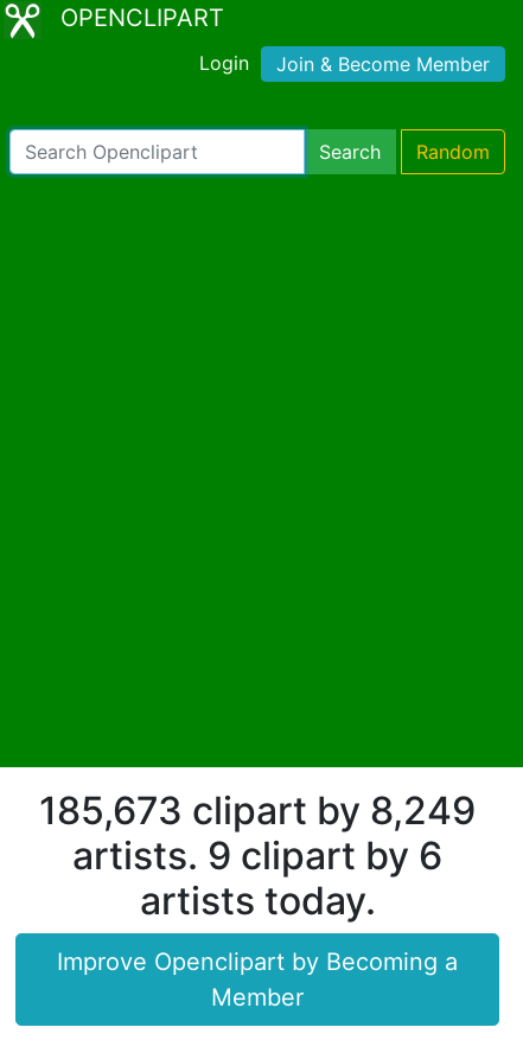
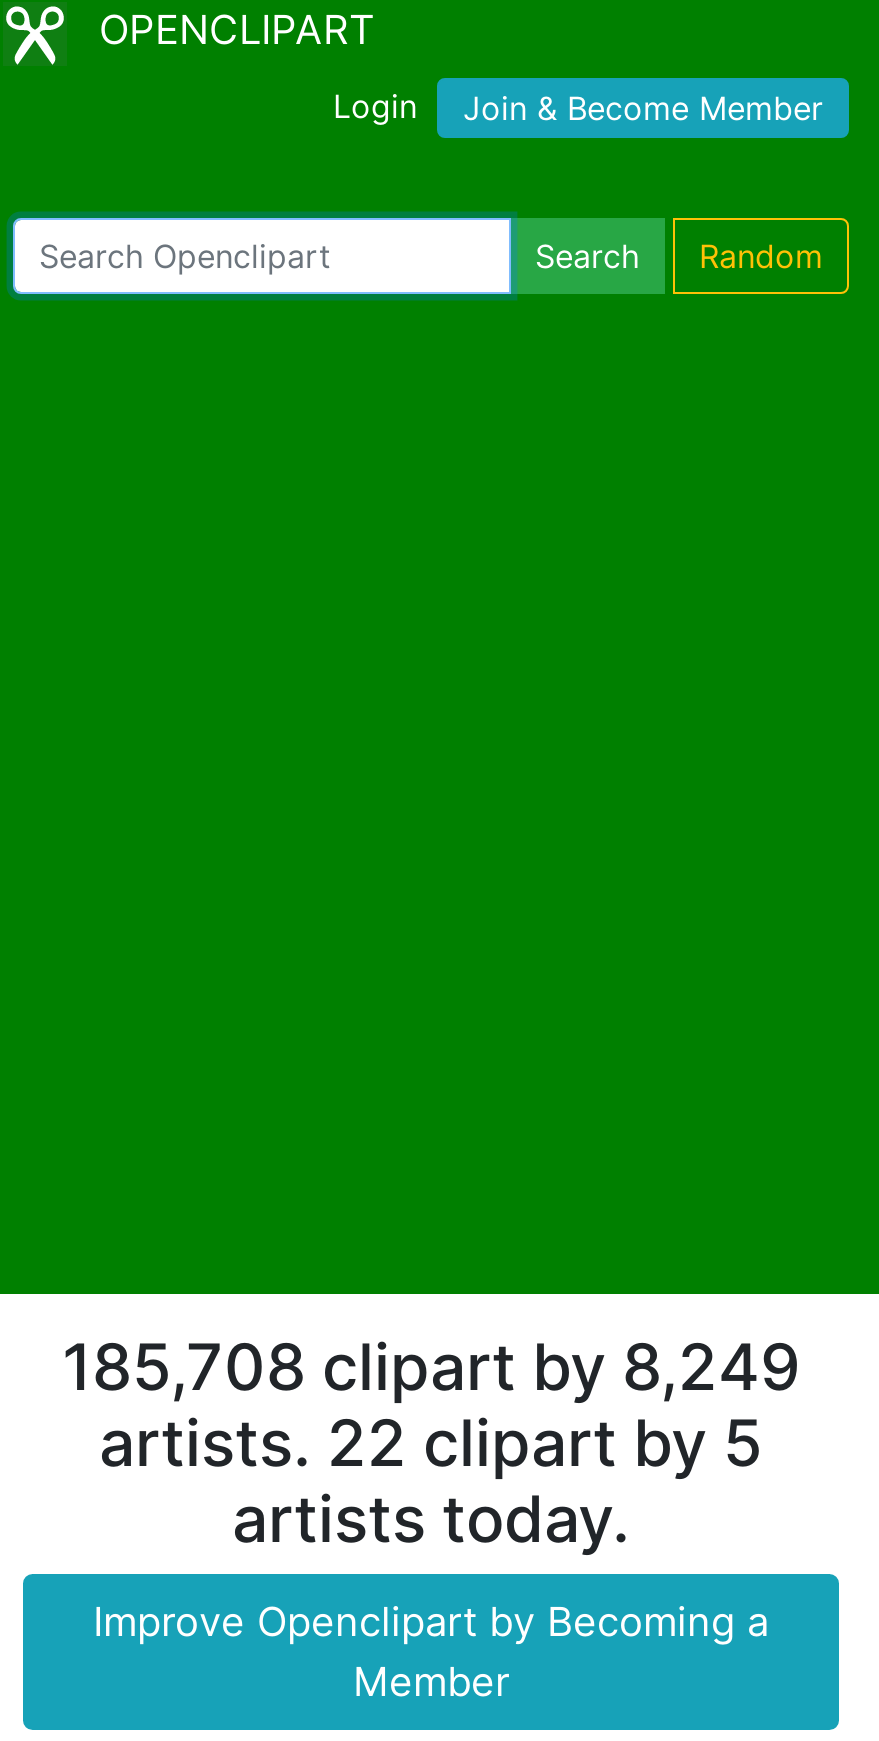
- 185,673 clipart by 8,249
+ 185,708 clipart by 8,249

- artists. 9 clipart by 6
+ artists. 22 clipart by 5
